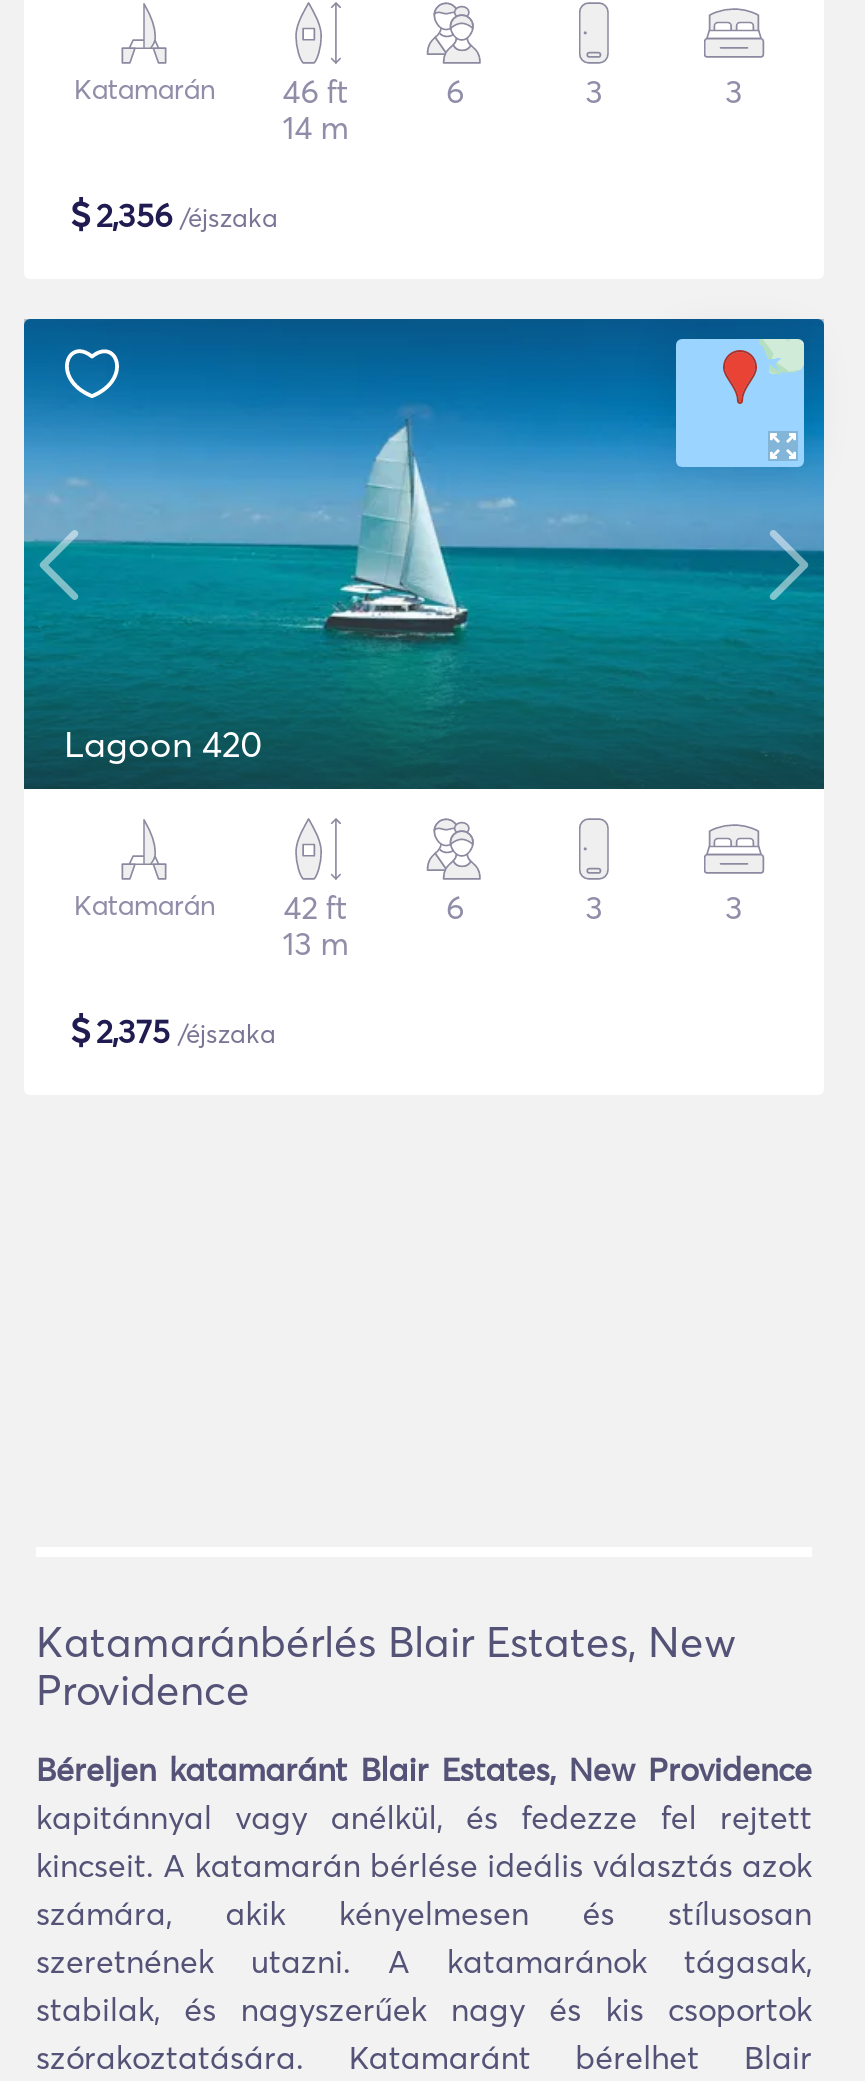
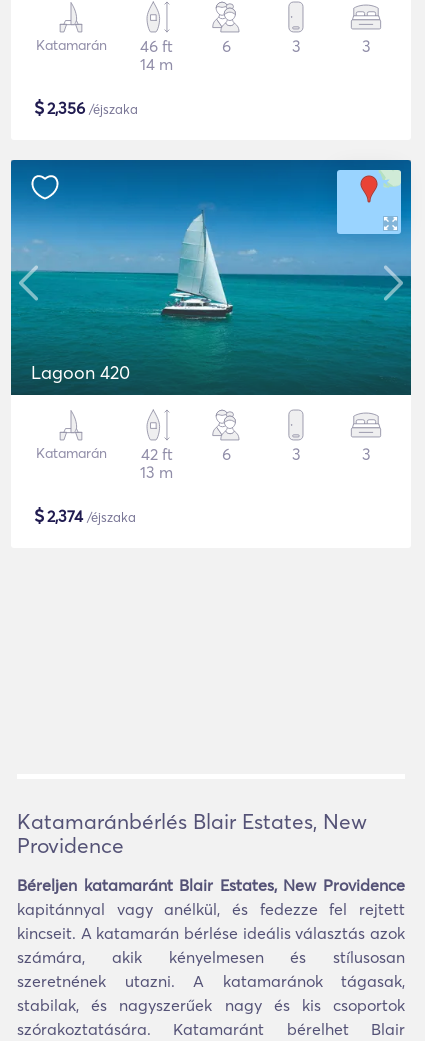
- $2,375 /éjszaka
+ $2,374 /éjszaka
